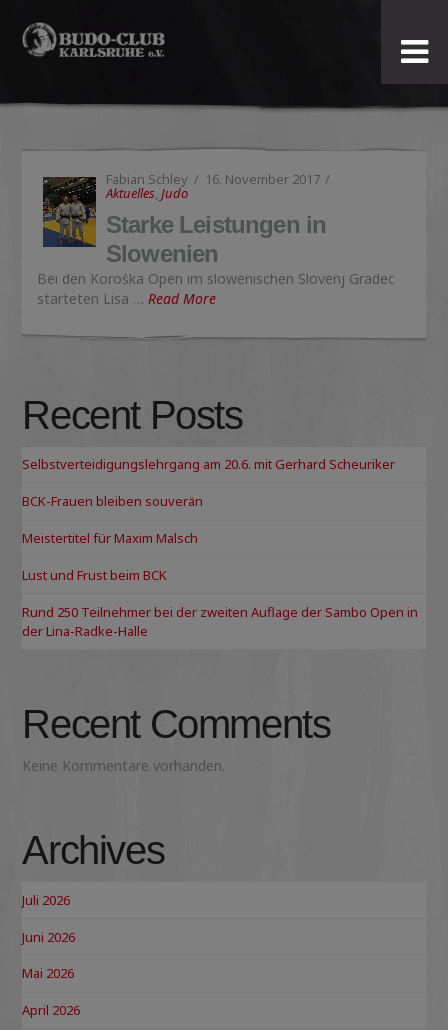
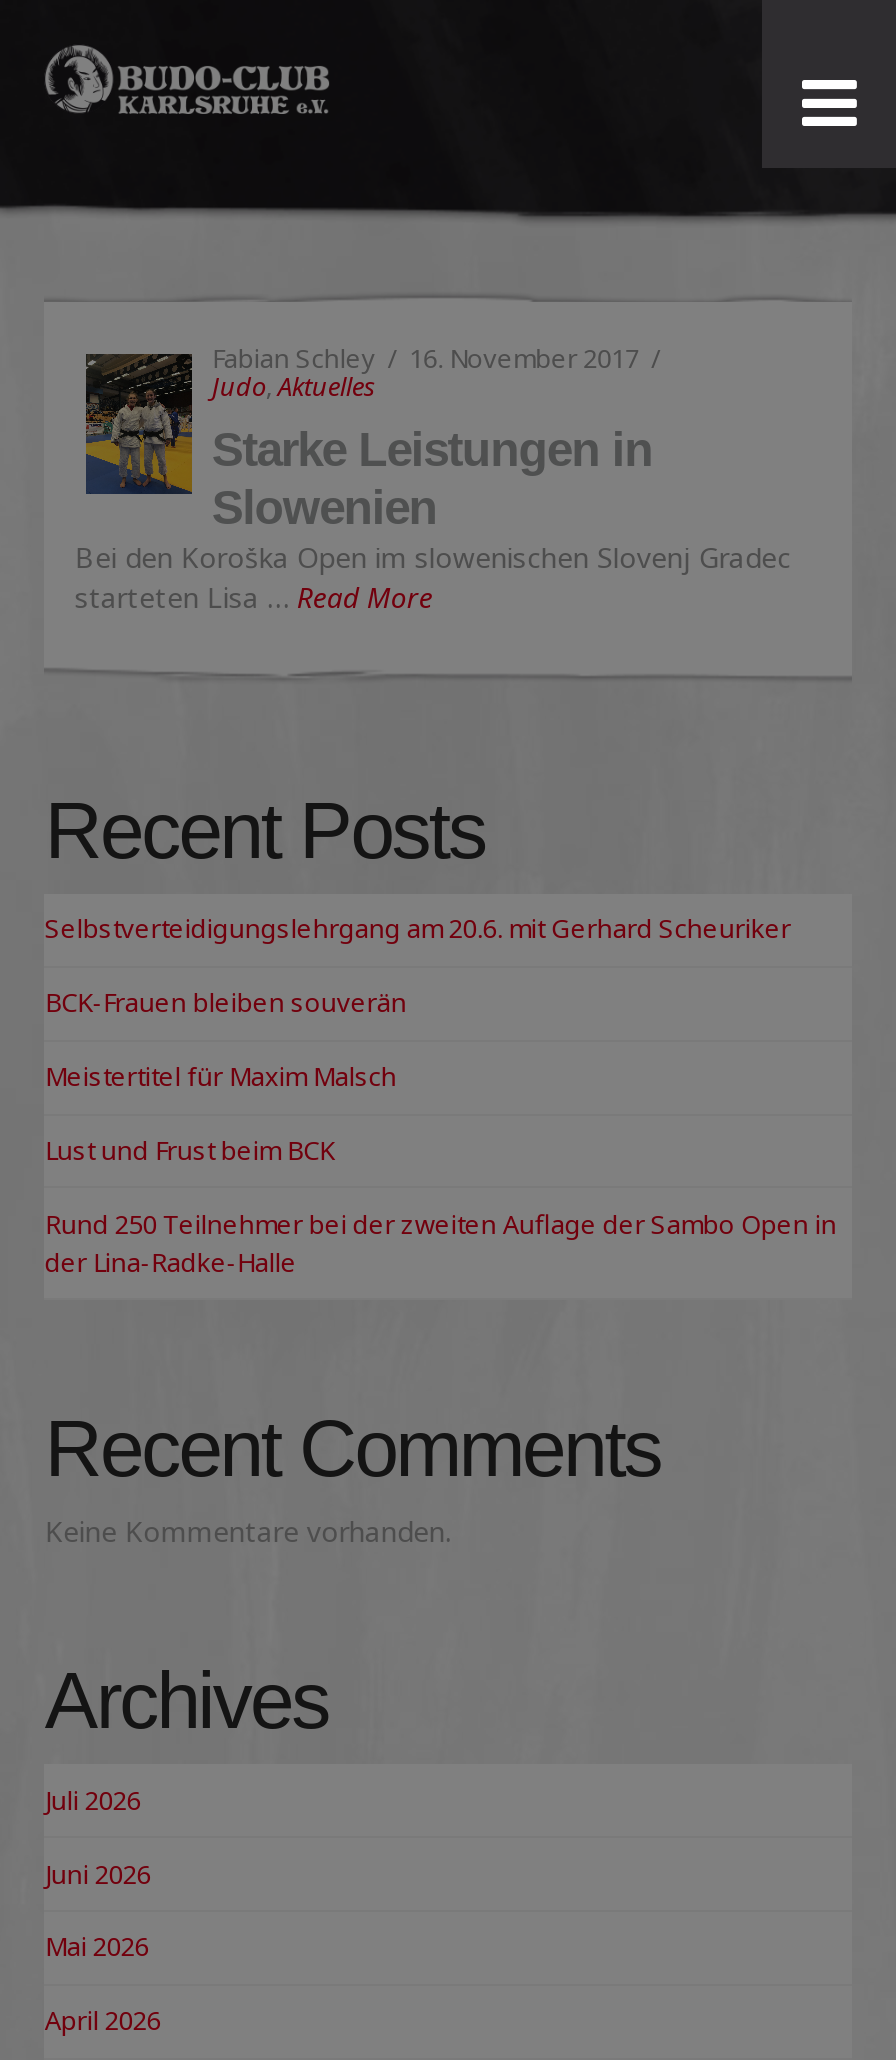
- Aktuelles,Judo
+ Judo,Aktuelles
